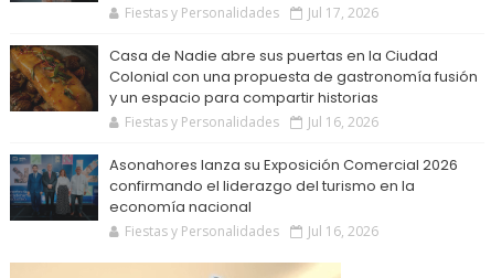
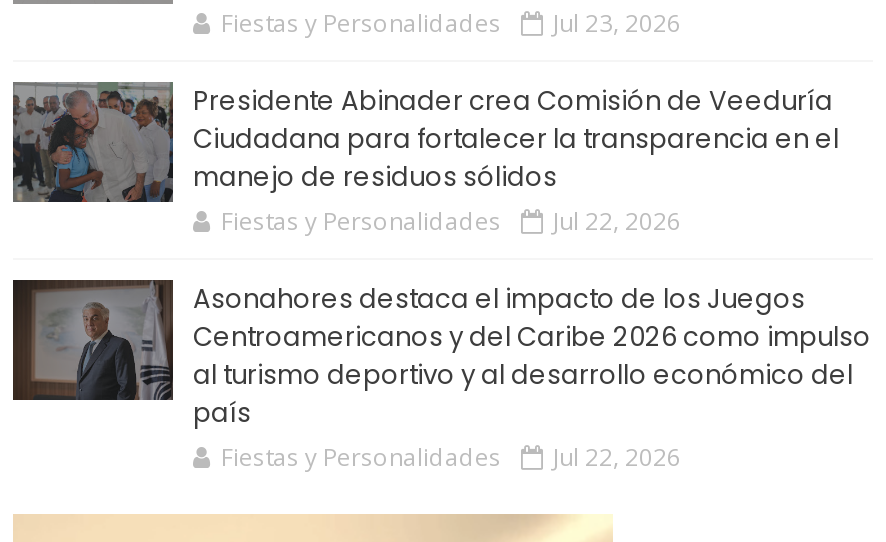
- Fiestas y Personalidades Jul 17, 2026
+ Fiestas y Personalidades Jul 23, 2026

- [image]
- Casa de Nadie abre sus puertas en la Ciudad
- Colonial con una propuesta de gastronomía fusión
- y un espacio para compartir historias
+ [image]
+ Presidente Abinader crea Comisión de Veeduría
+ Ciudadana para fortalecer la transparencia en el
+ manejo de residuos sólidos

- Fiestas y Personalidades Jul 16, 2026
+ Fiestas y Personalidades Jul 22, 2026

- [image]
- Asonahores lanza su Exposición Comercial 2026
- confirmando el liderazgo del turismo en la
- economía nacional
+ [image]
+ Asonahores destaca el impacto de los Juegos
+ Centroamericanos y del Caribe 2026 como impulso
+ al turismo deportivo y al desarrollo económico del
+ país

- Fiestas y Personalidades Jul 16, 2026
+ Fiestas y Personalidades Jul 22, 2026
